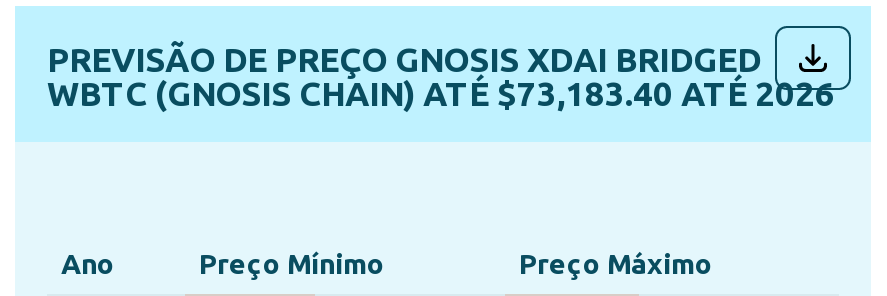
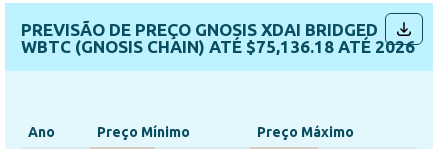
- WBTC (GNOSIS CHAIN) ATÉ $73,183.40 ATÉ 2026
+ WBTC (GNOSIS CHAIN) ATÉ $75,136.18 ATÉ 2026
